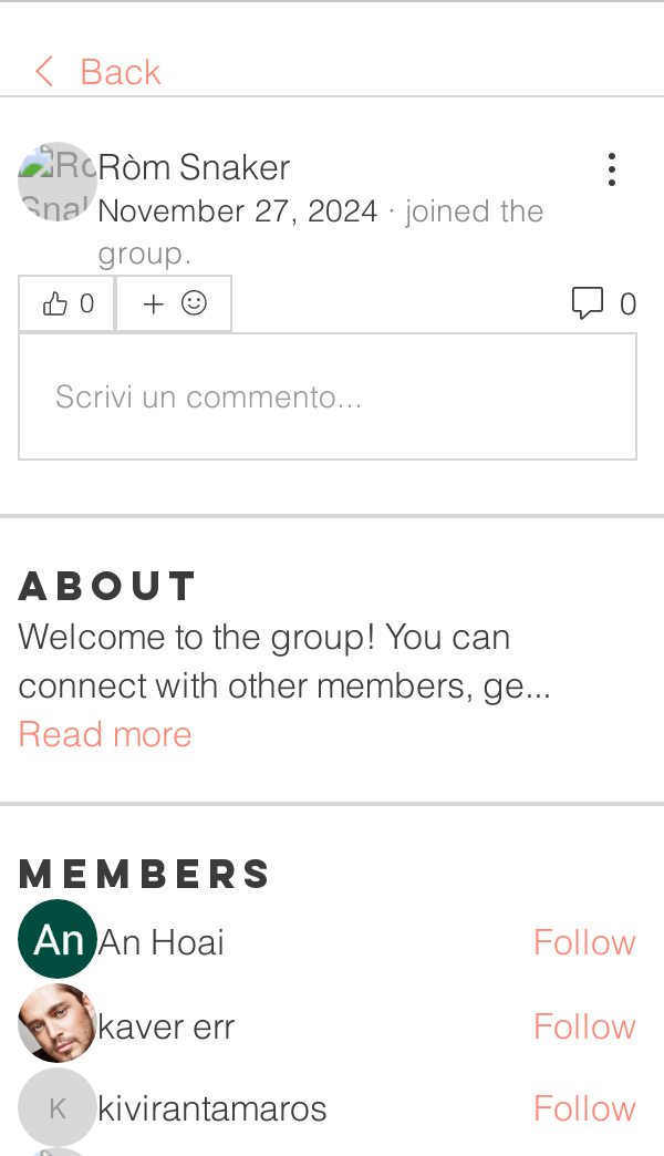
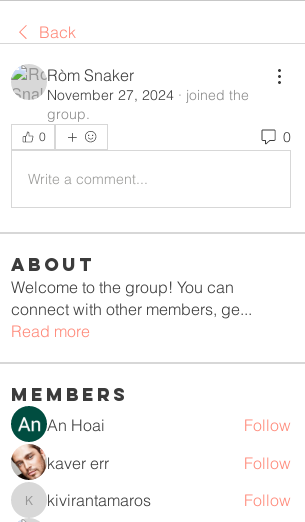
- Scrivi un commento...
+ Write a comment...
